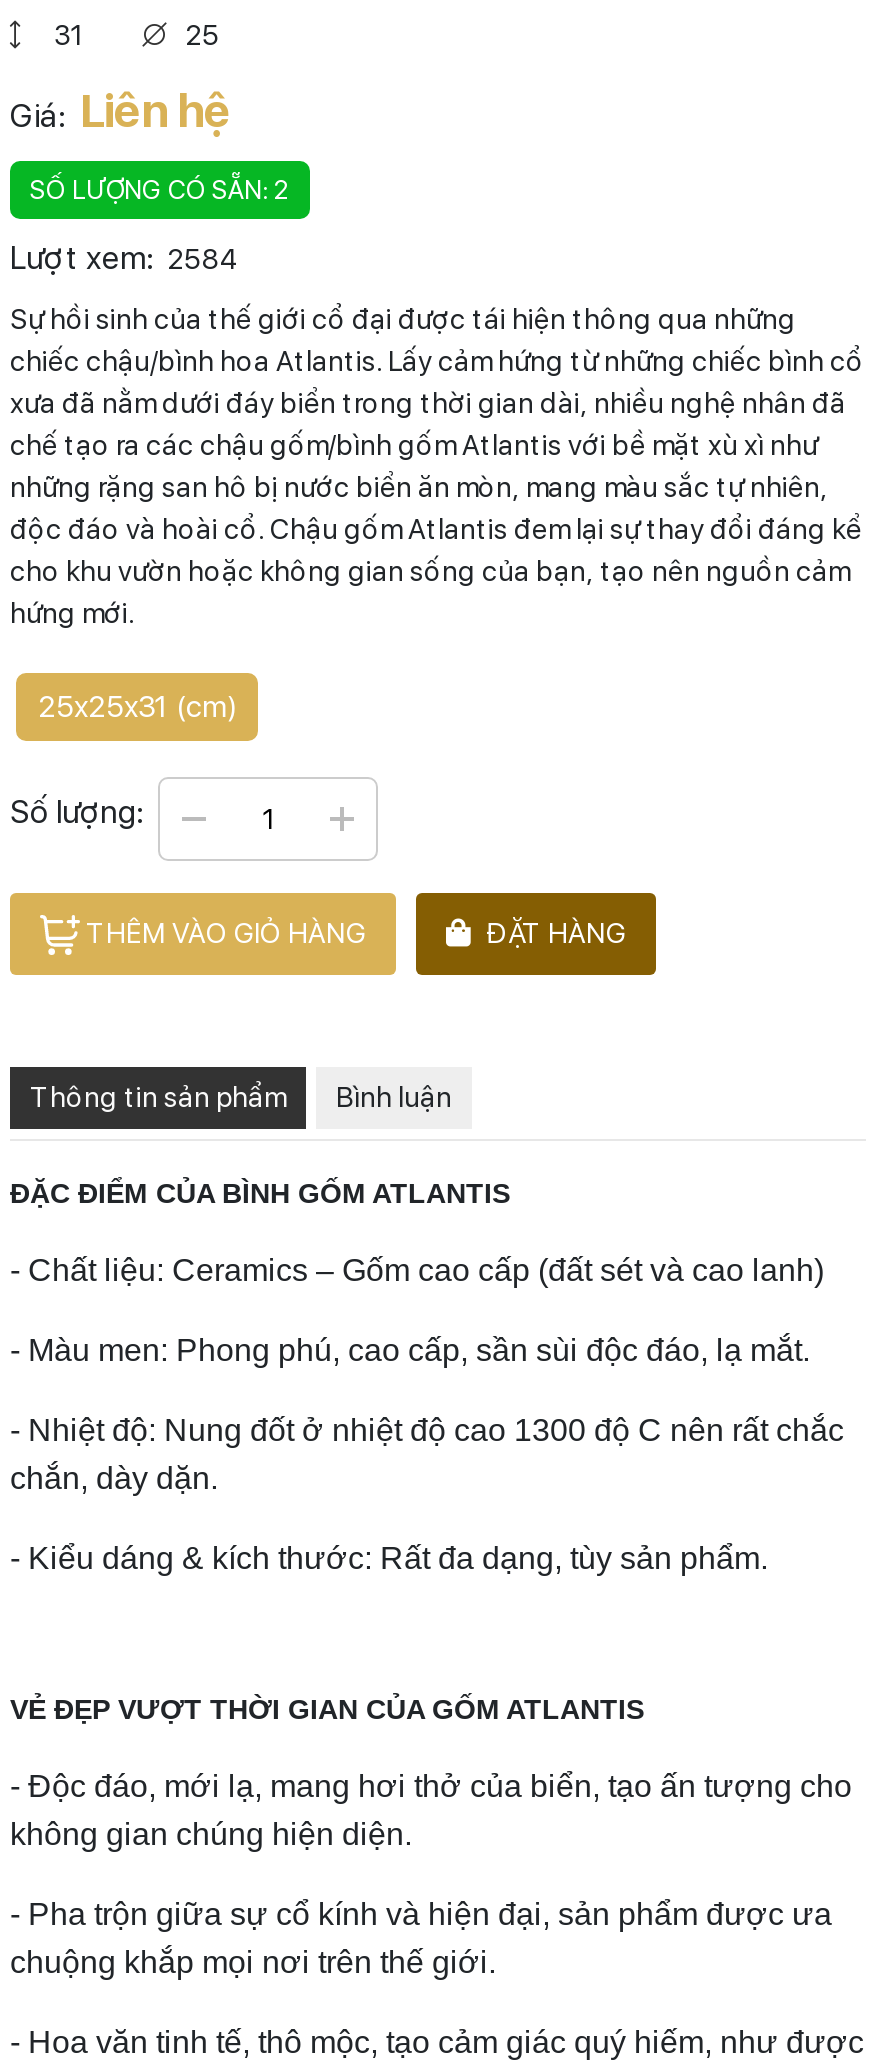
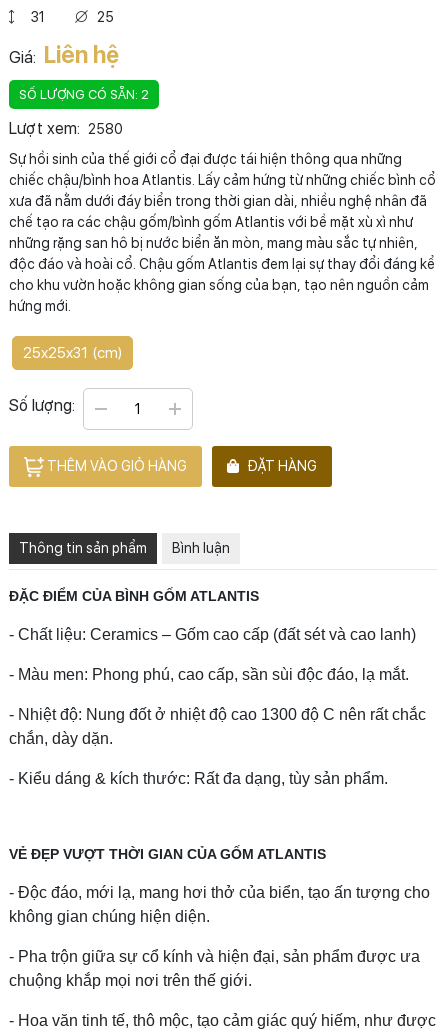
- Lượt xem: 2584
+ Lượt xem: 2580
